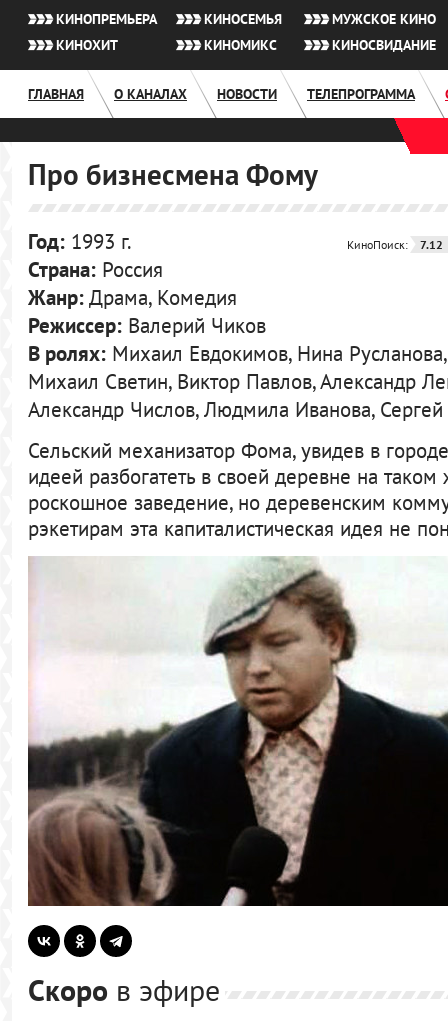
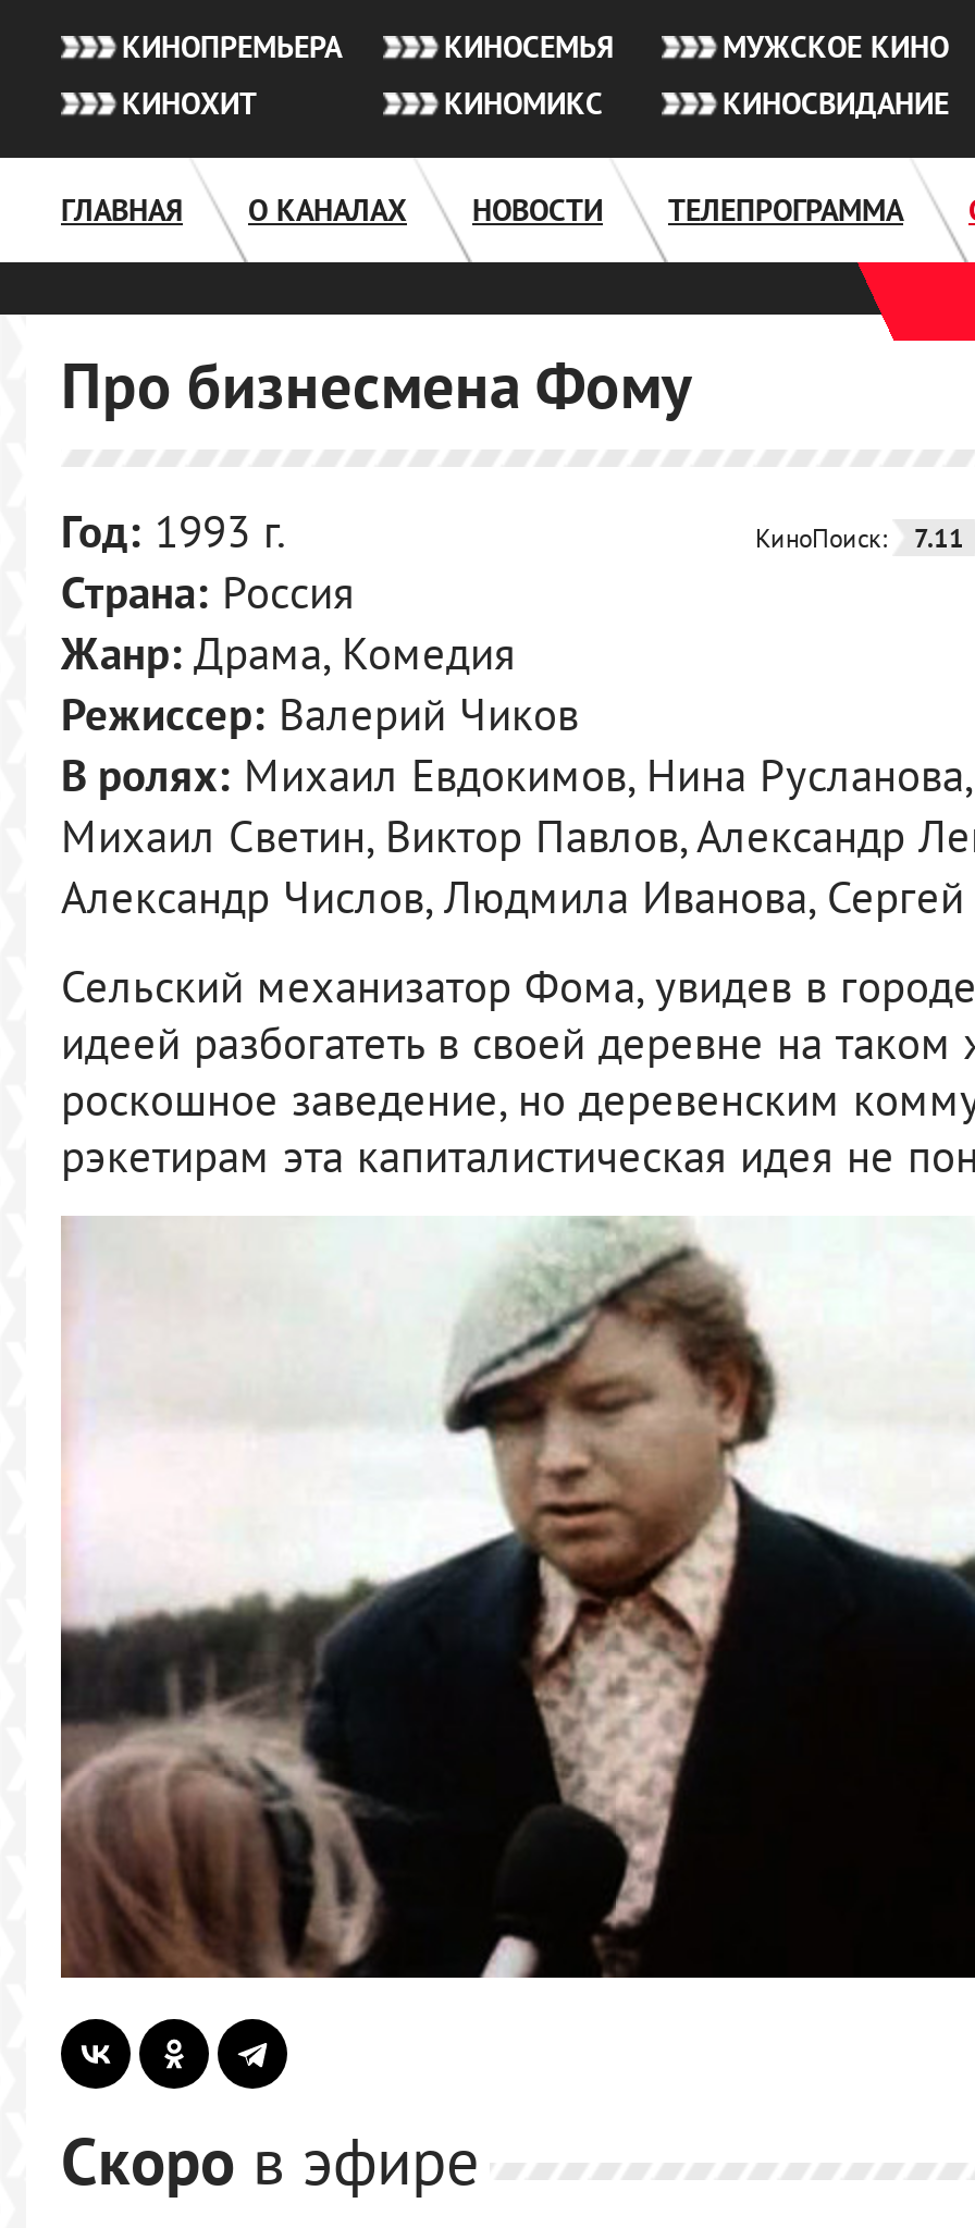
- КиноПоиск: 7.12
+ КиноПоиск: 7.11
